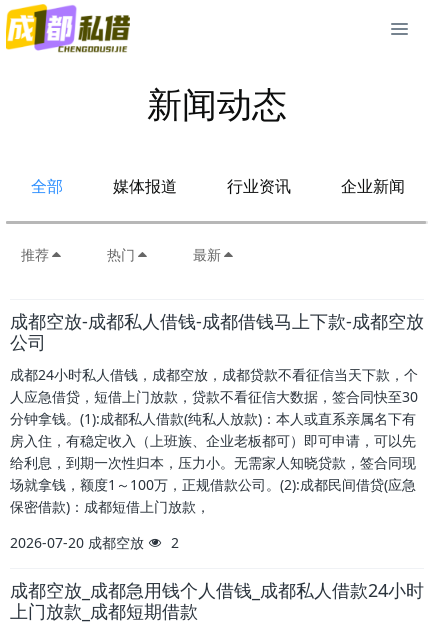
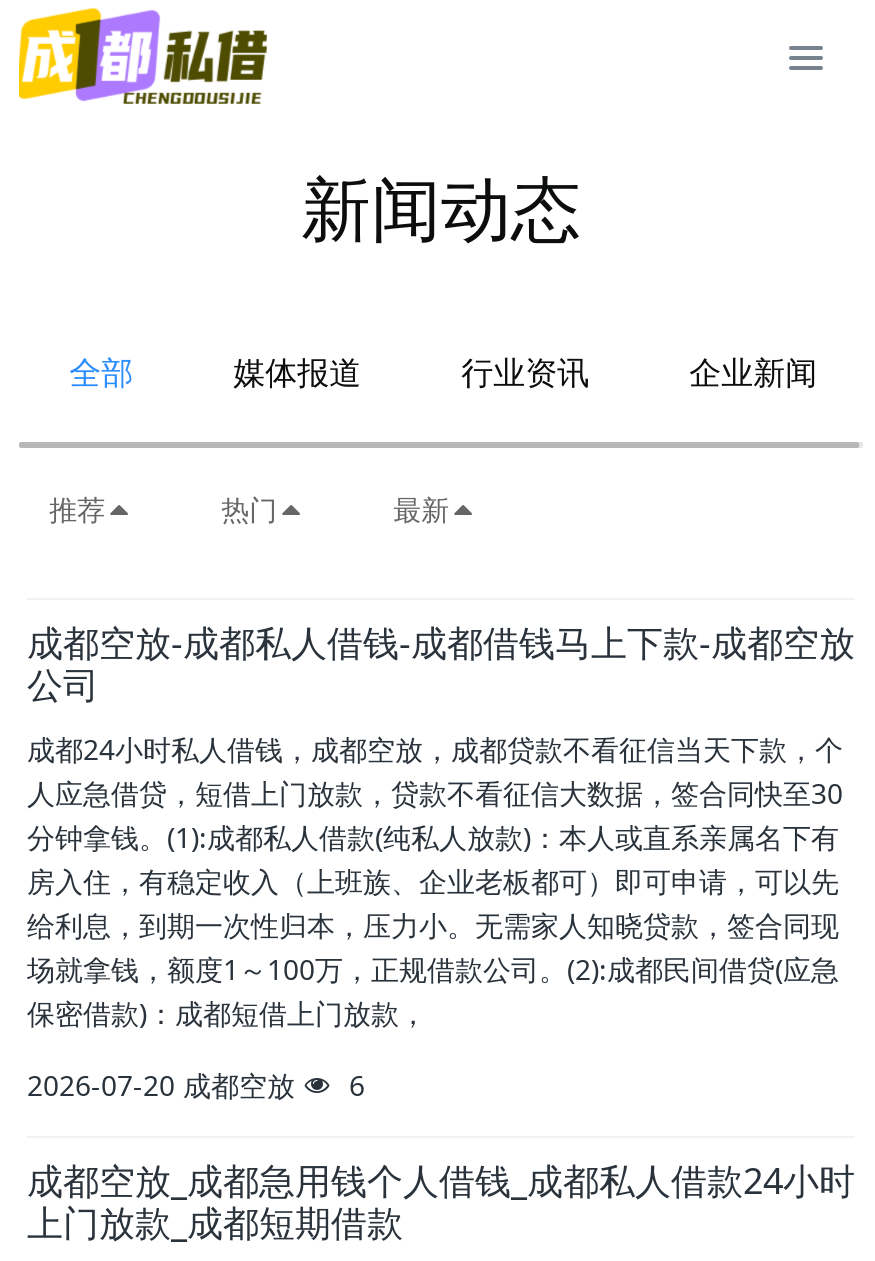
- 2026-07-20 成都空放 2
+ 2026-07-20 成都空放 6
